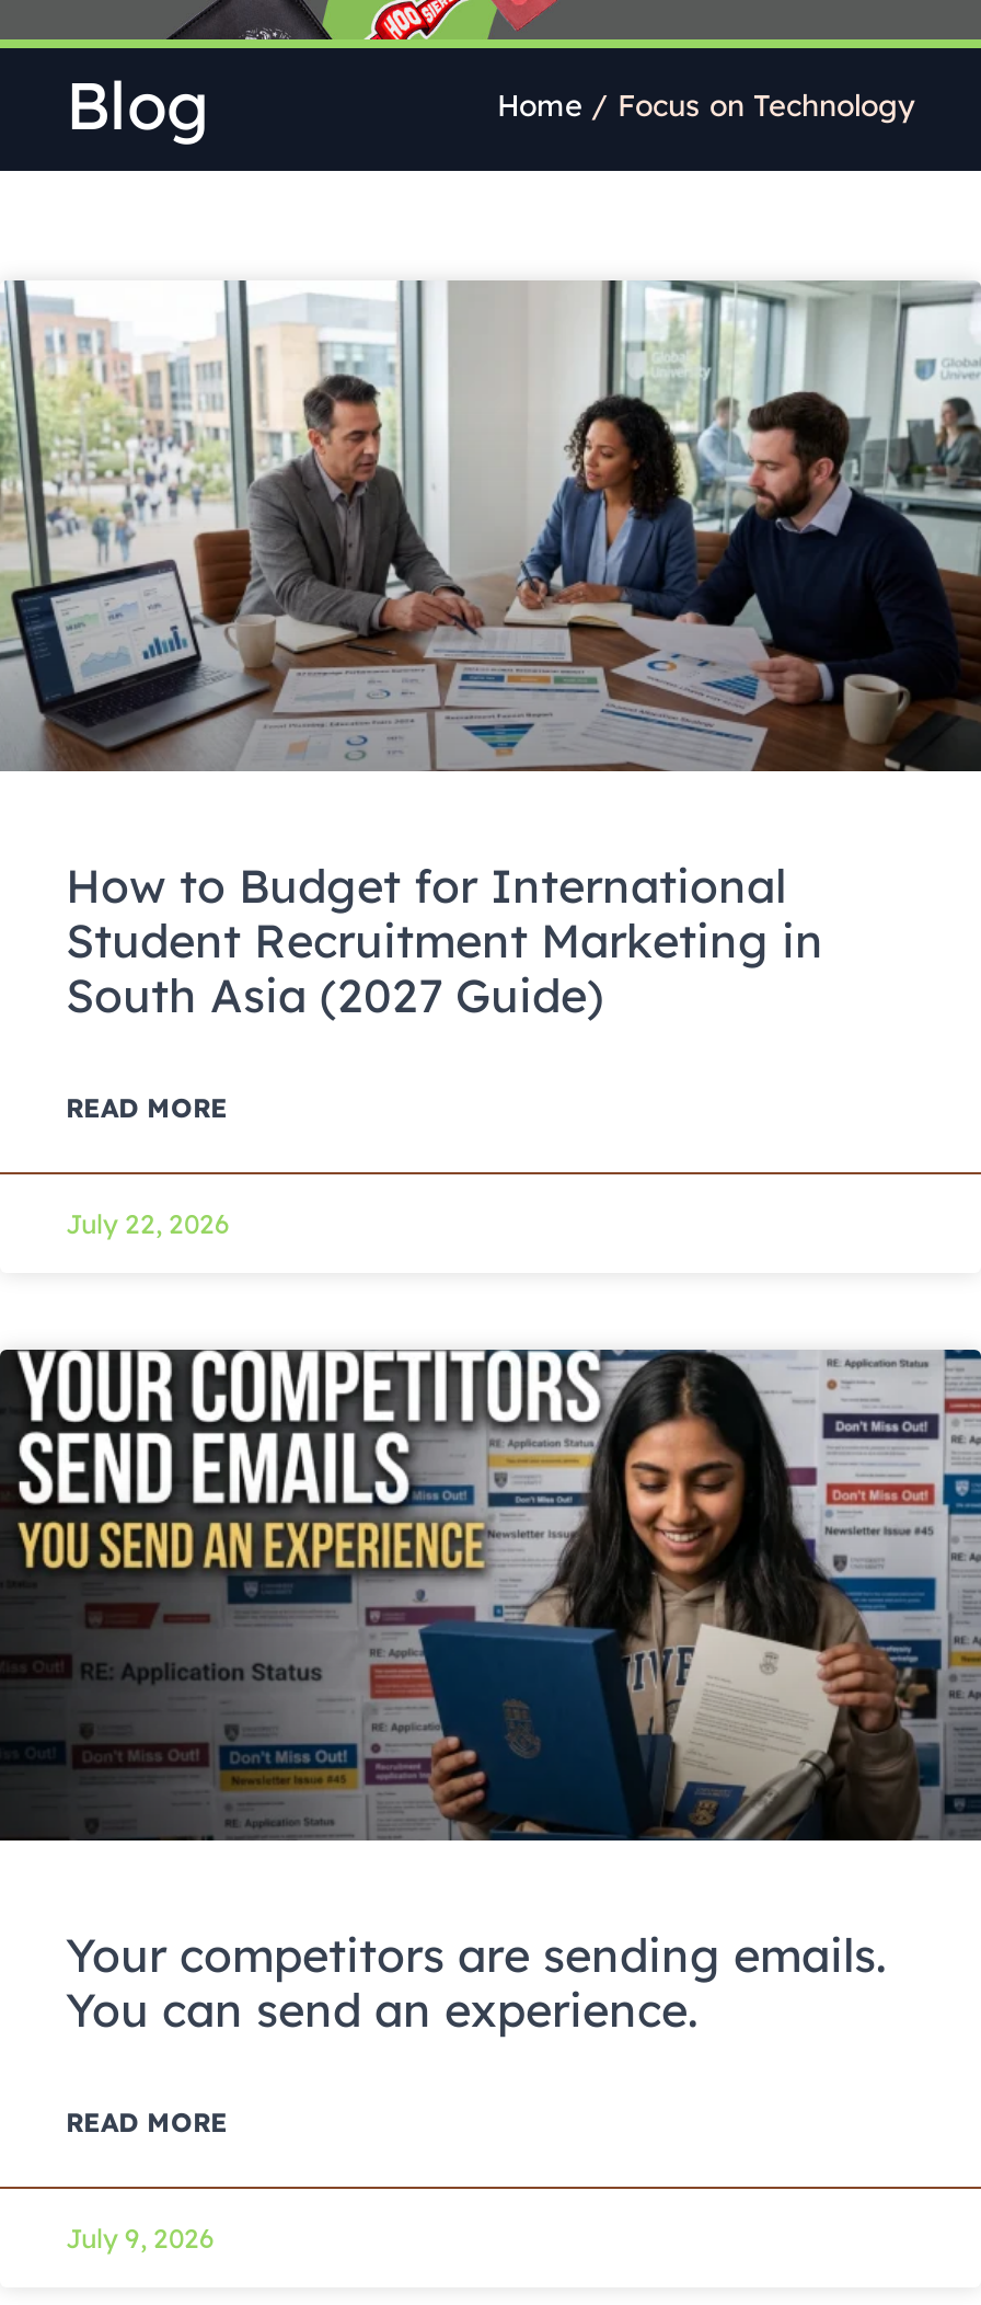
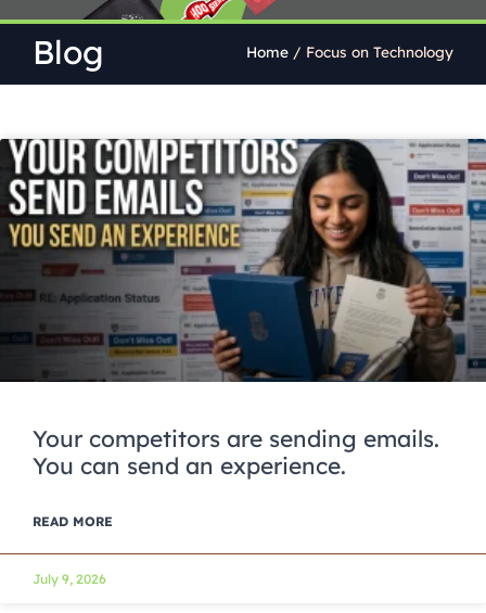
- [image]
- How to Budget for International
- Student Recruitment Marketing in
- South Asia (2027 Guide)
- READ MORE

- July 22, 2026
